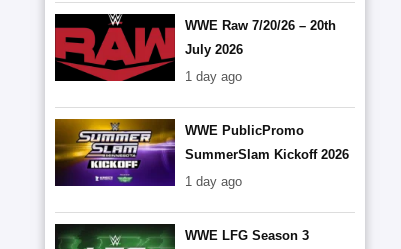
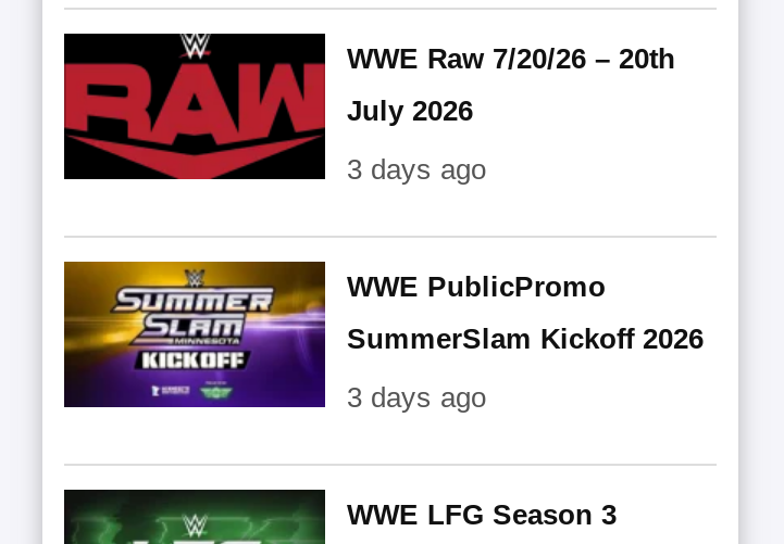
- 1 day ago
+ 3 days ago

- 1 day ago
+ 3 days ago
